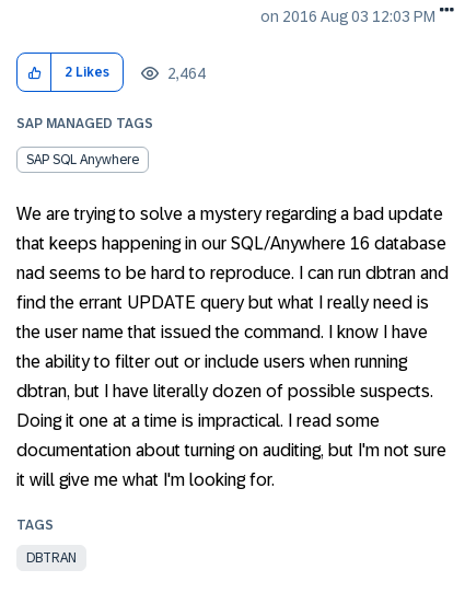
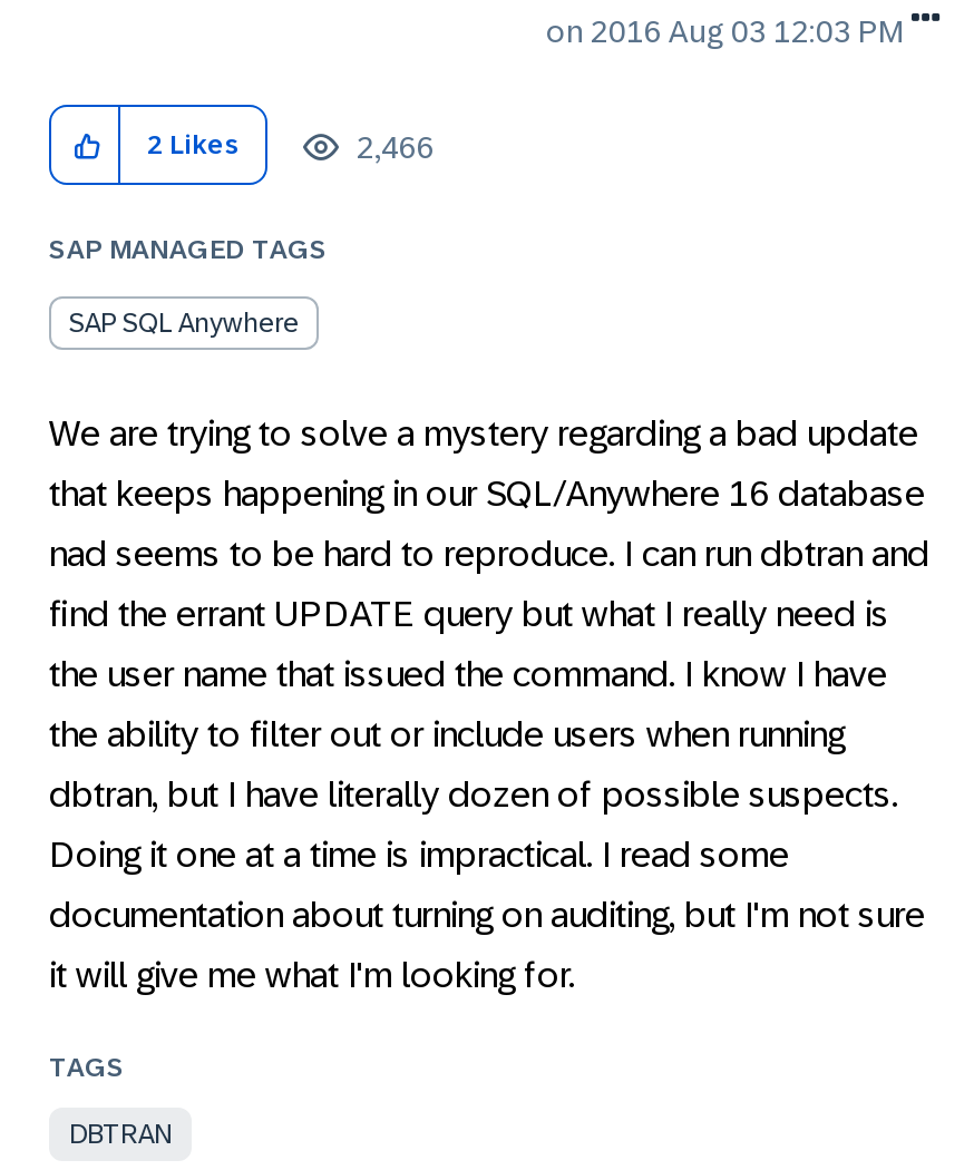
- 2,464
+ 2,466
